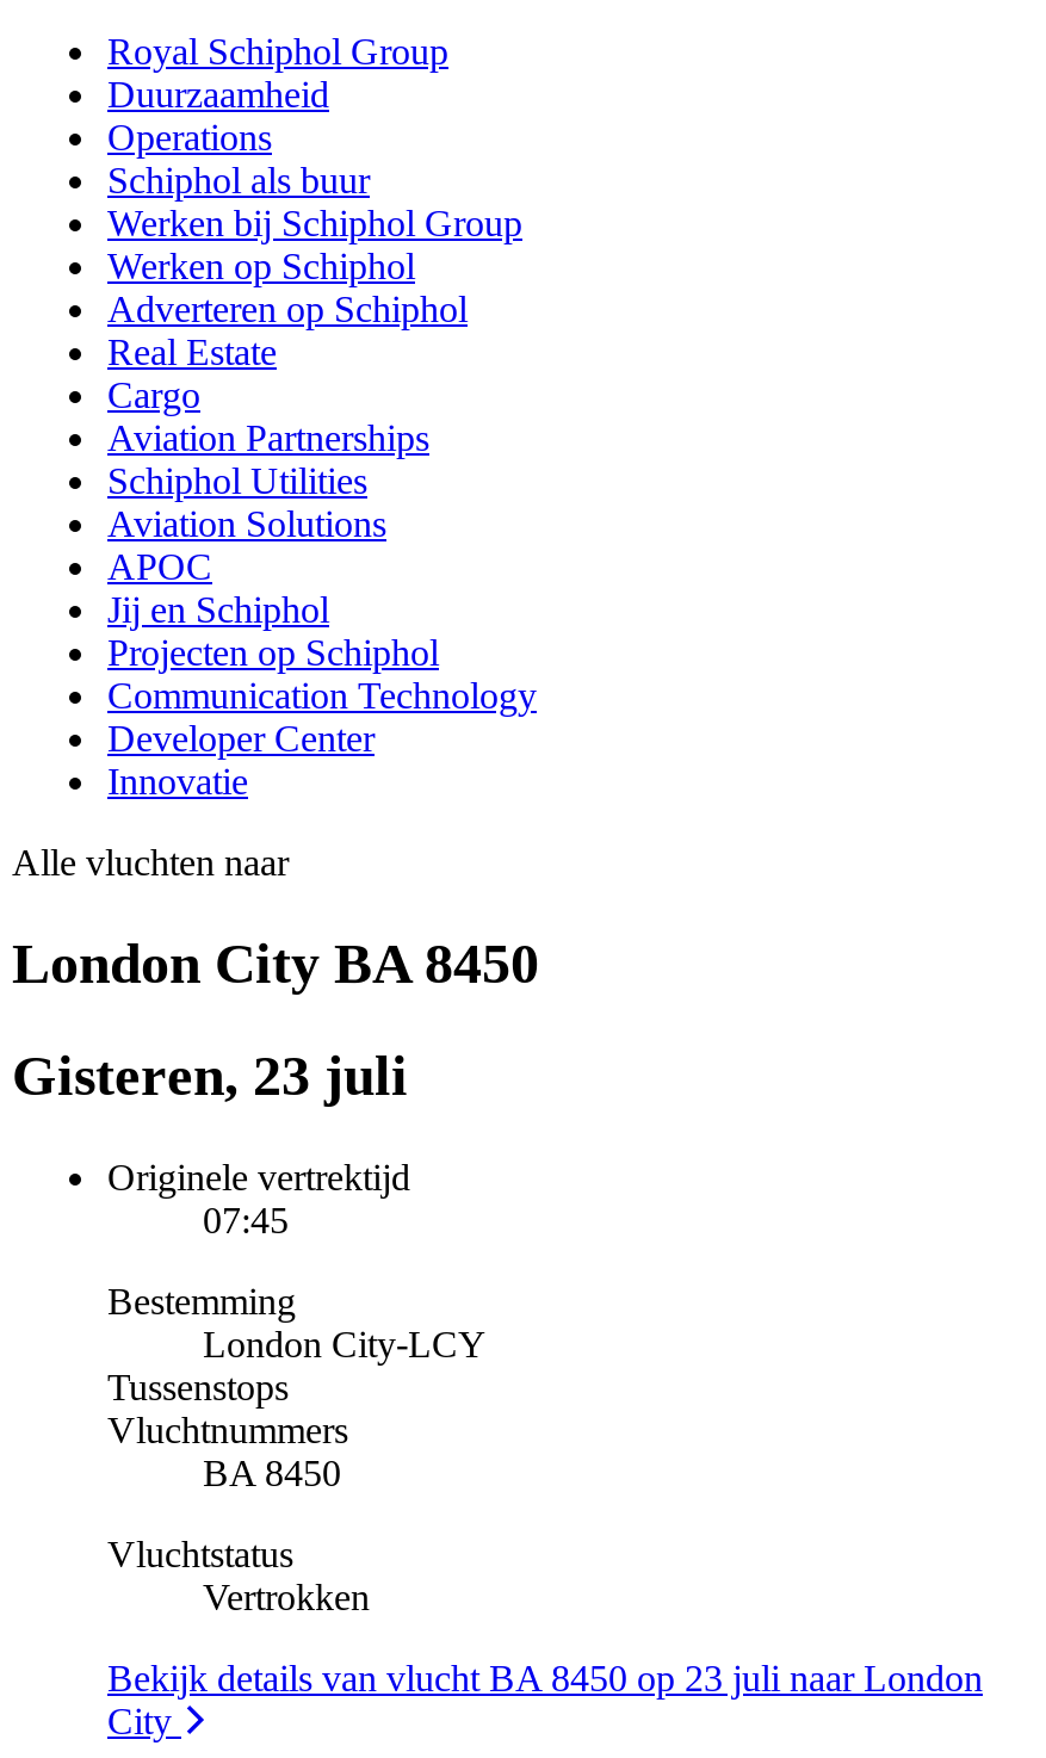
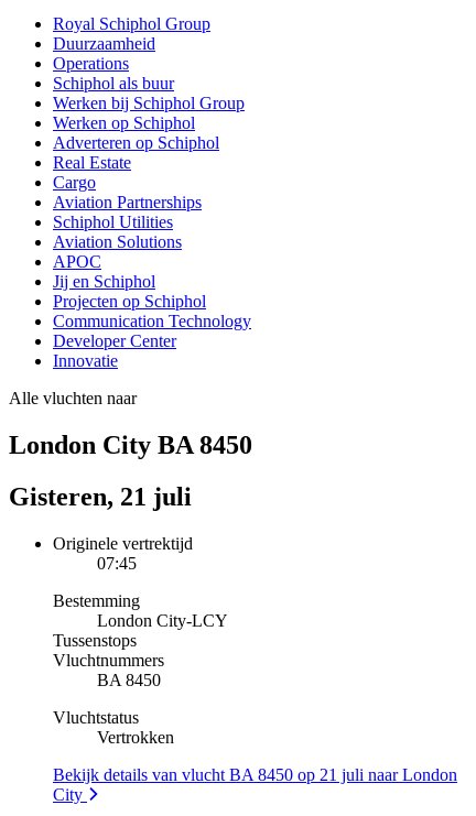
- Gisteren, 23 juli
+ Gisteren, 21 juli

- Bekijk details van vlucht BA 8450 op 23 juli naar London
+ Bekijk details van vlucht BA 8450 op 21 juli naar London
